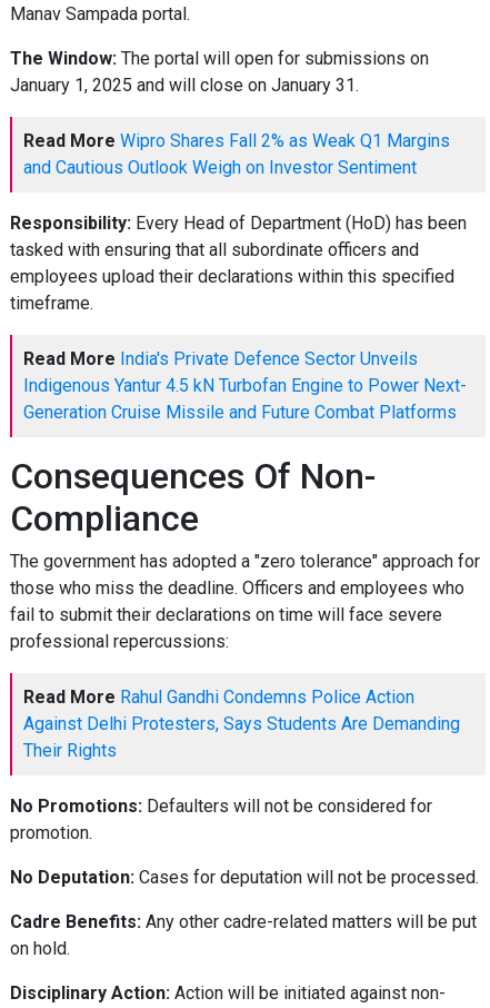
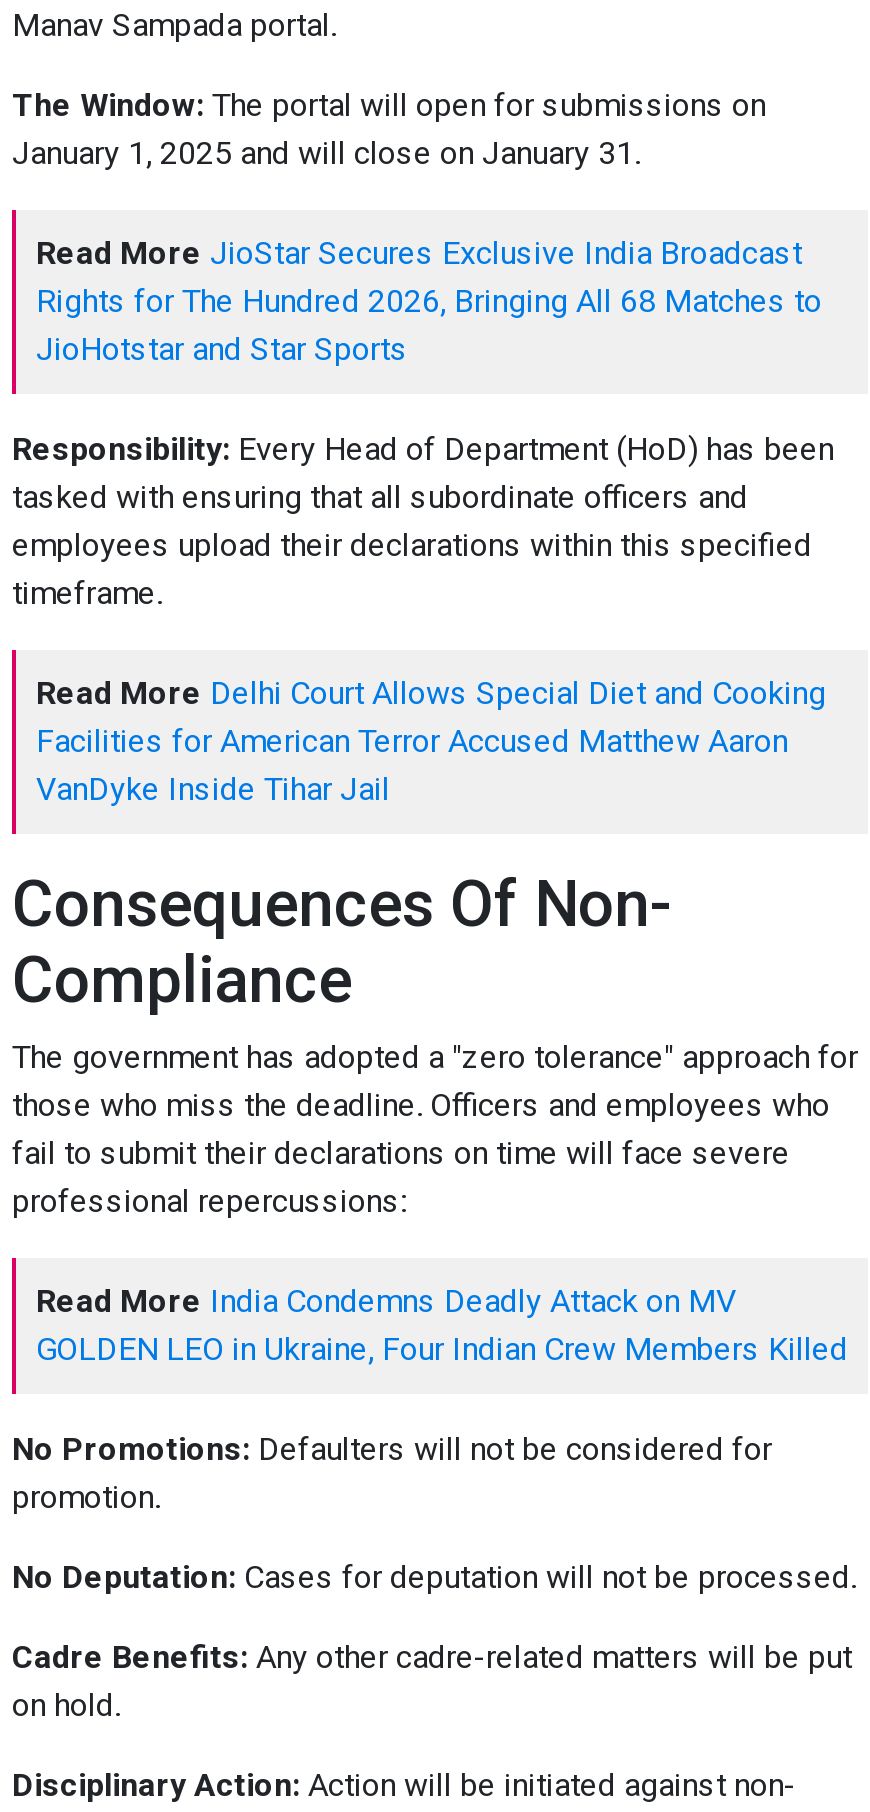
- Read More Wipro Shares Fall 2% as Weak Q1 Margins
- and Cautious Outlook Weigh on Investor Sentiment
+ Read More JioStar Secures Exclusive India Broadcast
+ Rights for The Hundred 2026, Bringing All 68 Matches to
+ JioHotstar and Star Sports

moved down: Responsibility: Every Head of Department (HoD) has been | tasked with ensuring that all subordinate officers and | employees upload their declarations within this specified | timeframe.

- Read More India's Private Defence Sector Unveils
- Indigenous Yantur 4.5 kN Turbofan Engine to Power Next-
- Generation Cruise Missile and Future Combat Platforms
+ Read More Delhi Court Allows Special Diet and Cooking
+ Facilities for American Terror Accused Matthew Aaron
+ VanDyke Inside Tihar Jail

moved down: Consequences Of Non- | Compliance | The government has adopted a "zero tolerance" approach for | those who miss the deadline. Officers and employees who | fail to submit their declarations on time will face severe | professional repercussions:

- Read More Rahul Gandhi Condemns Police Action
- Against Delhi Protesters, Says Students Are Demanding
- Their Rights
+ Read More India Condemns Deadly Attack on MV
+ GOLDEN LEO in Ukraine, Four Indian Crew Members Killed
